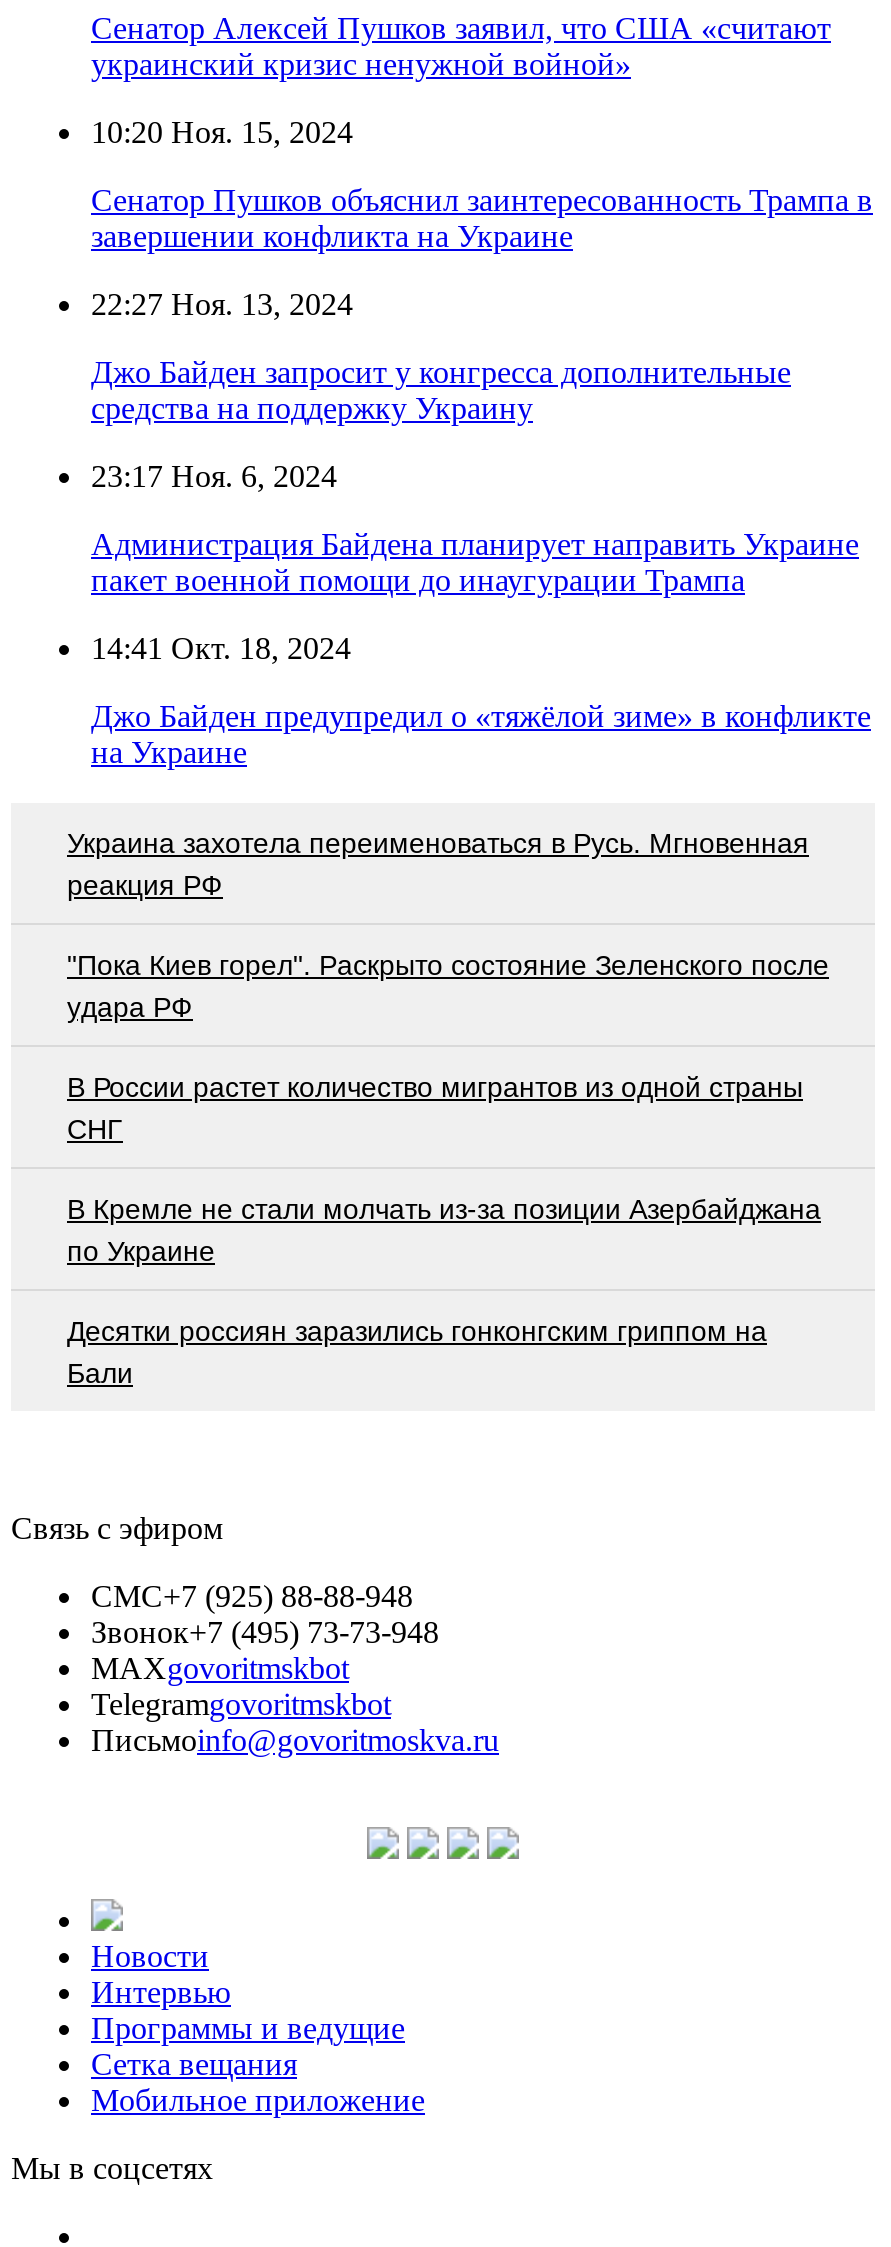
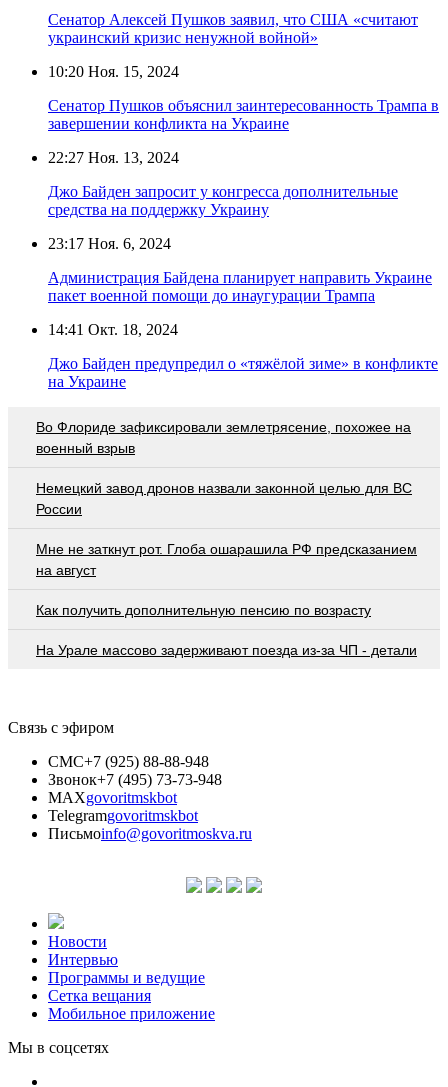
- Украина захотела переименоваться в Русь. Мгновенная
- реакция РФ
+ Во Флориде зафиксировали землетрясение, похожее на
+ военный взрыв

- "Пока Киев горел". Раскрыто состояние Зеленского после
- удара РФ
+ Немецкий завод дронов назвали законной целью для ВС
+ России

- В России растет количество мигрантов из одной страны
- СНГ
+ Мне не заткнут рот. Глоба ошарашила РФ предсказанием
+ на август

- В Кремле не стали молчать из-за позиции Азербайджана
- по Украине
+ Как получить дополнительную пенсию по возрасту

- Десятки россиян заразились гонконгским гриппом на
- Бали
+ На Урале массово задерживают поезда из-за ЧП - детали
